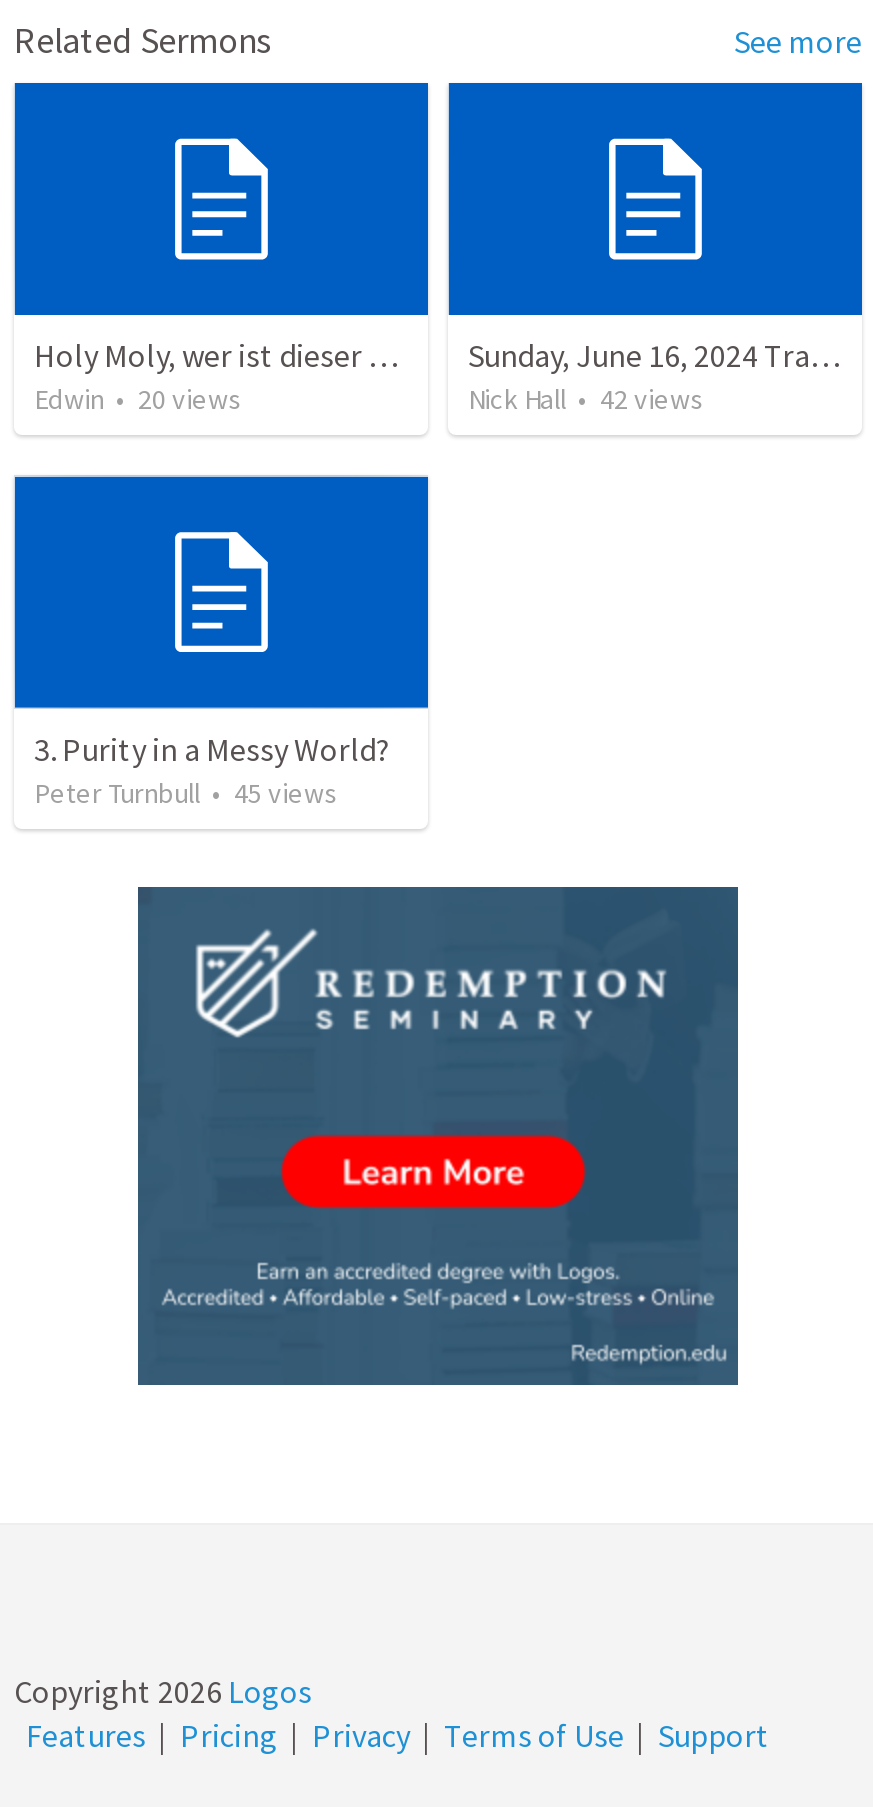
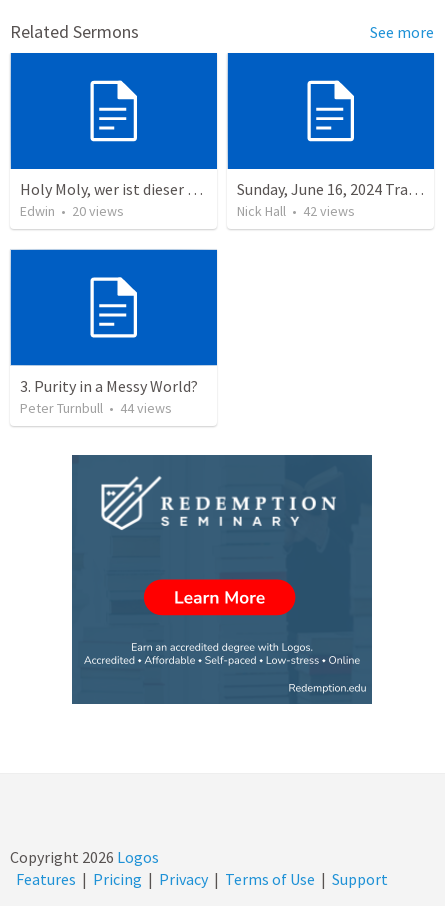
- Peter Turnbull • 45 views
+ Peter Turnbull • 44 views
